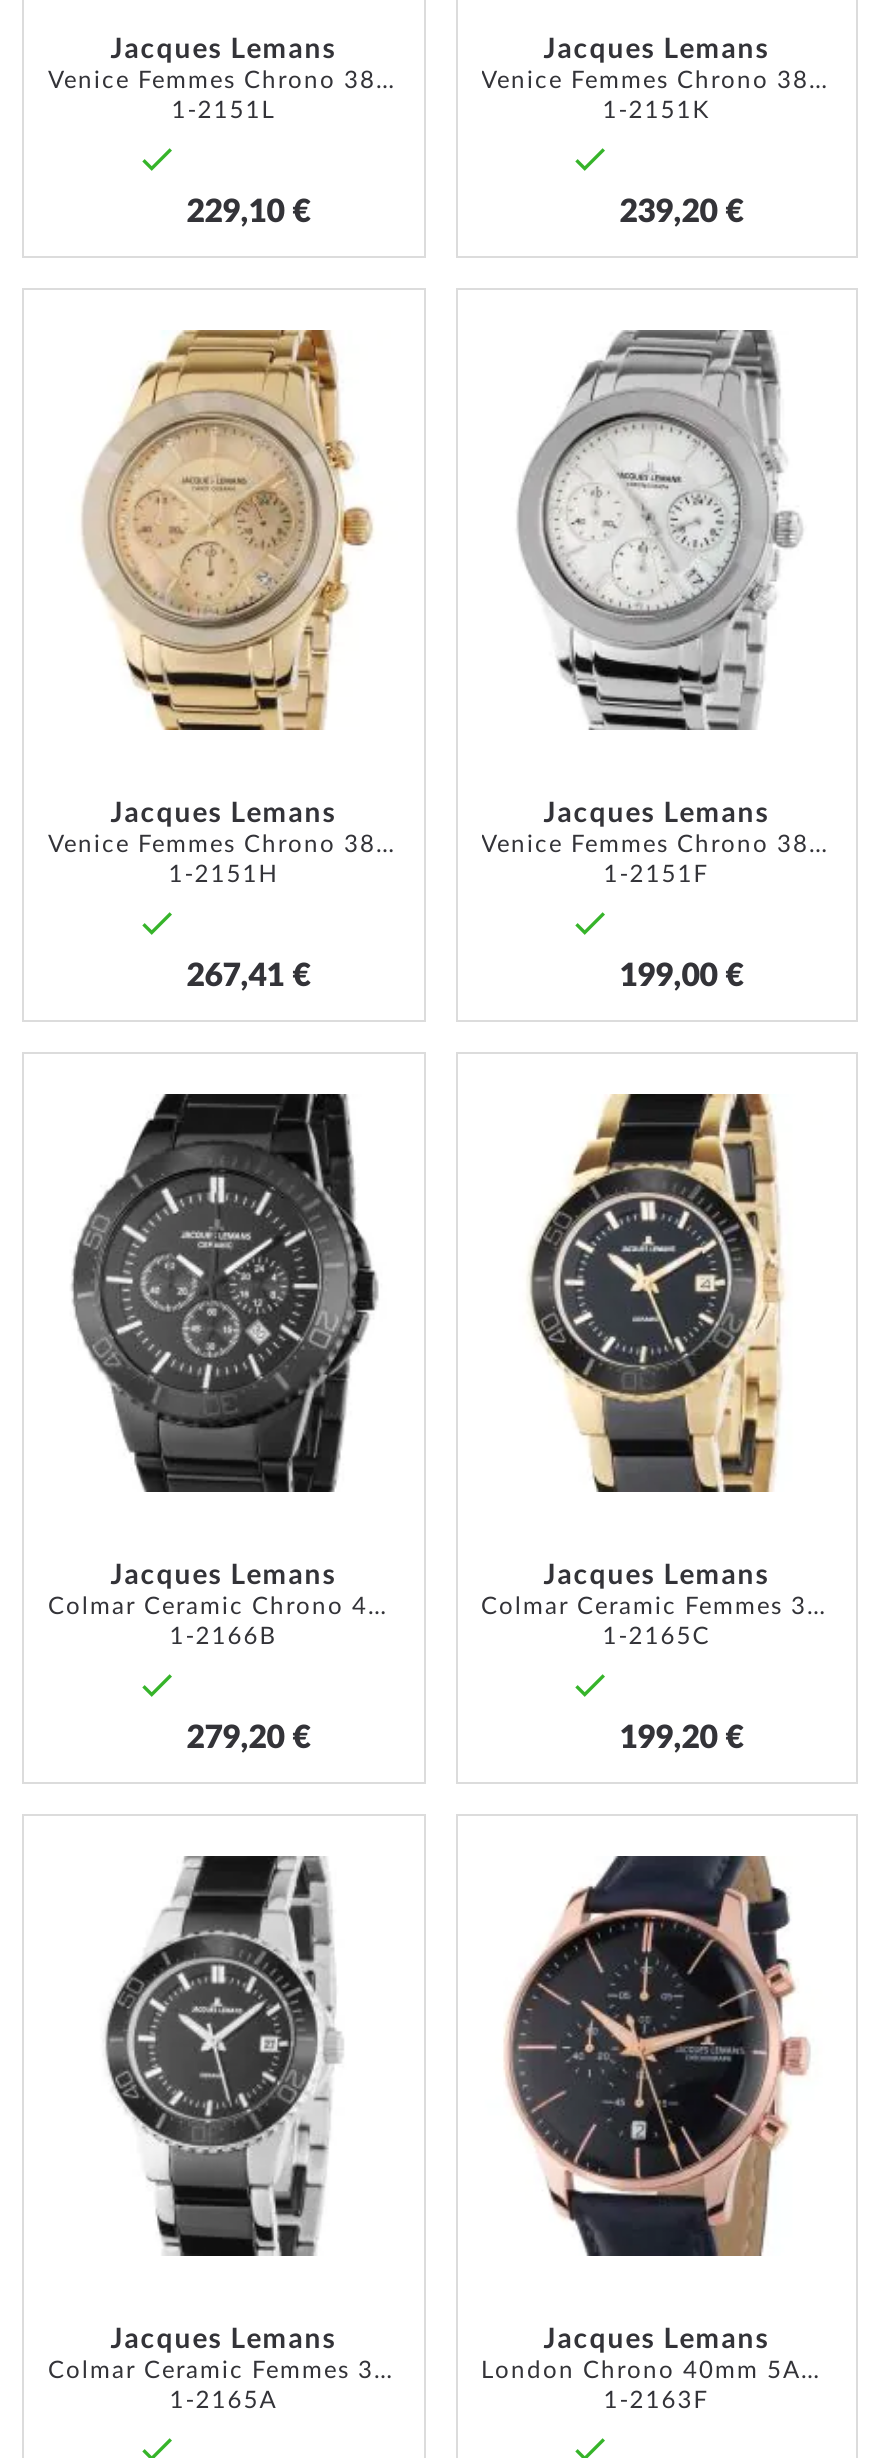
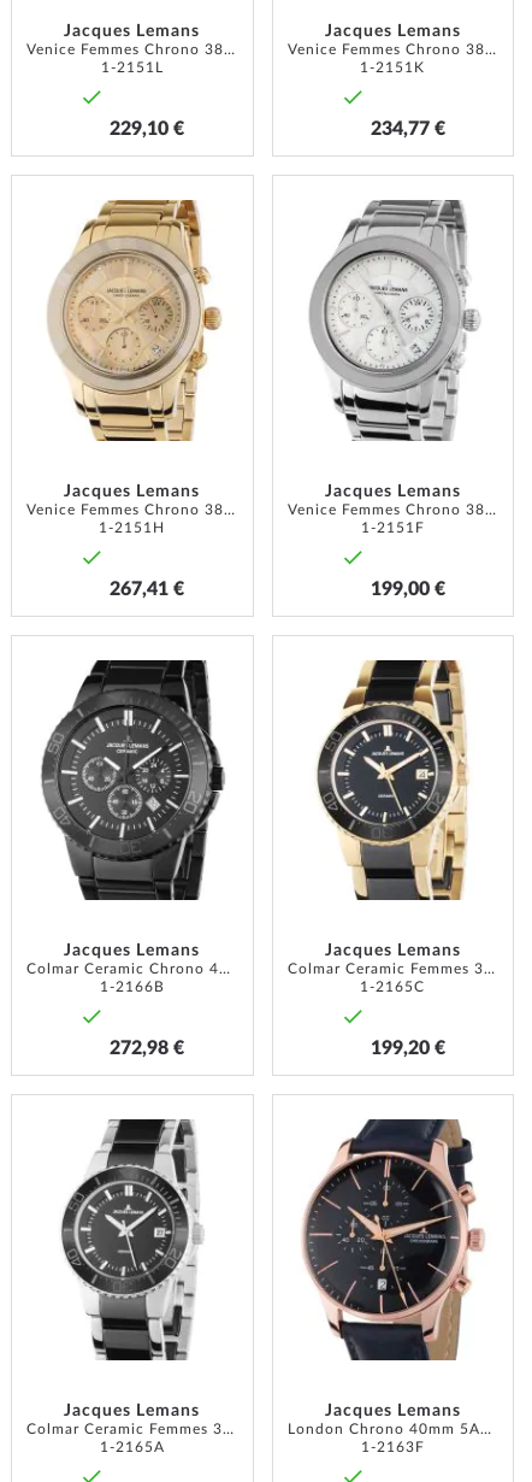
- 239,20 €
+ 234,77 €

- 279,20 €
+ 272,98 €
